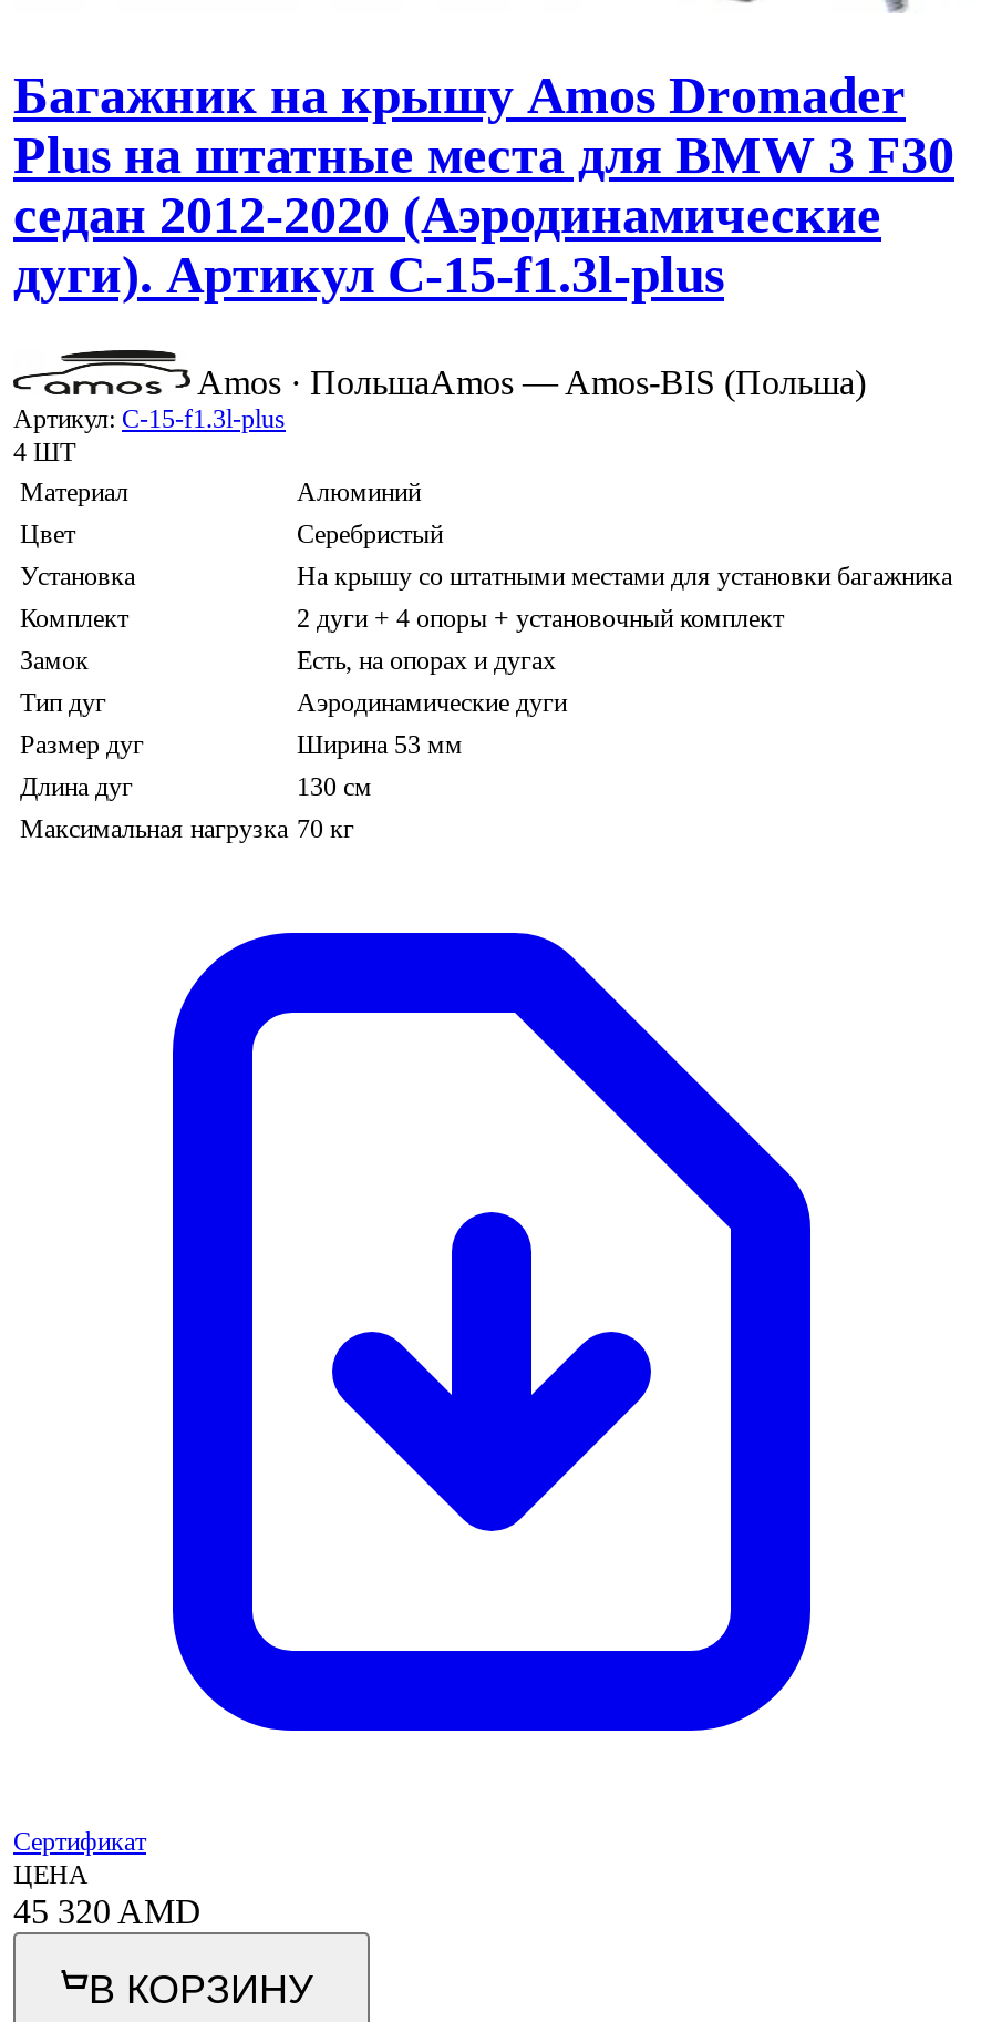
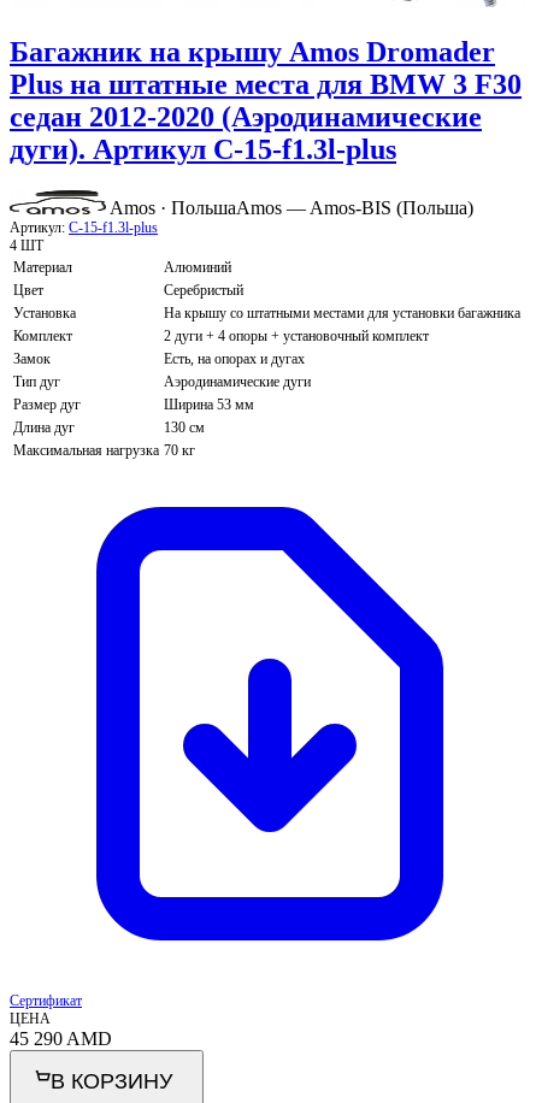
- 45 320 AMD
+ 45 290 AMD
